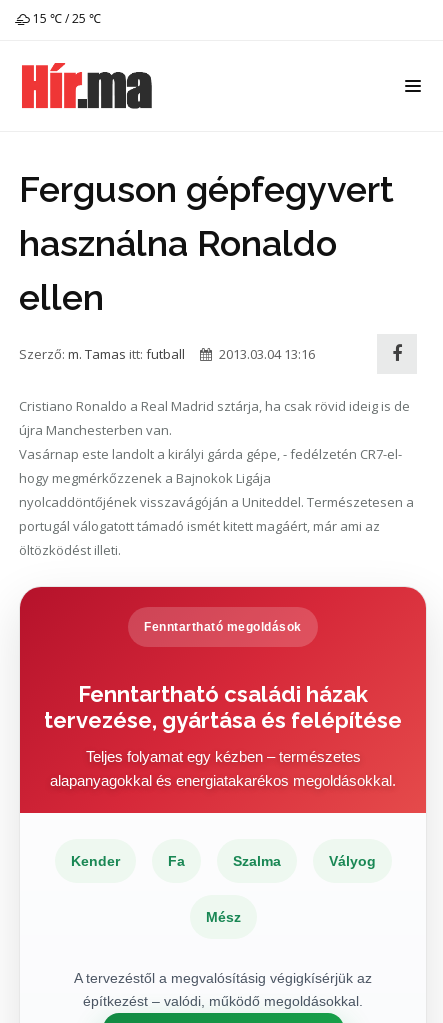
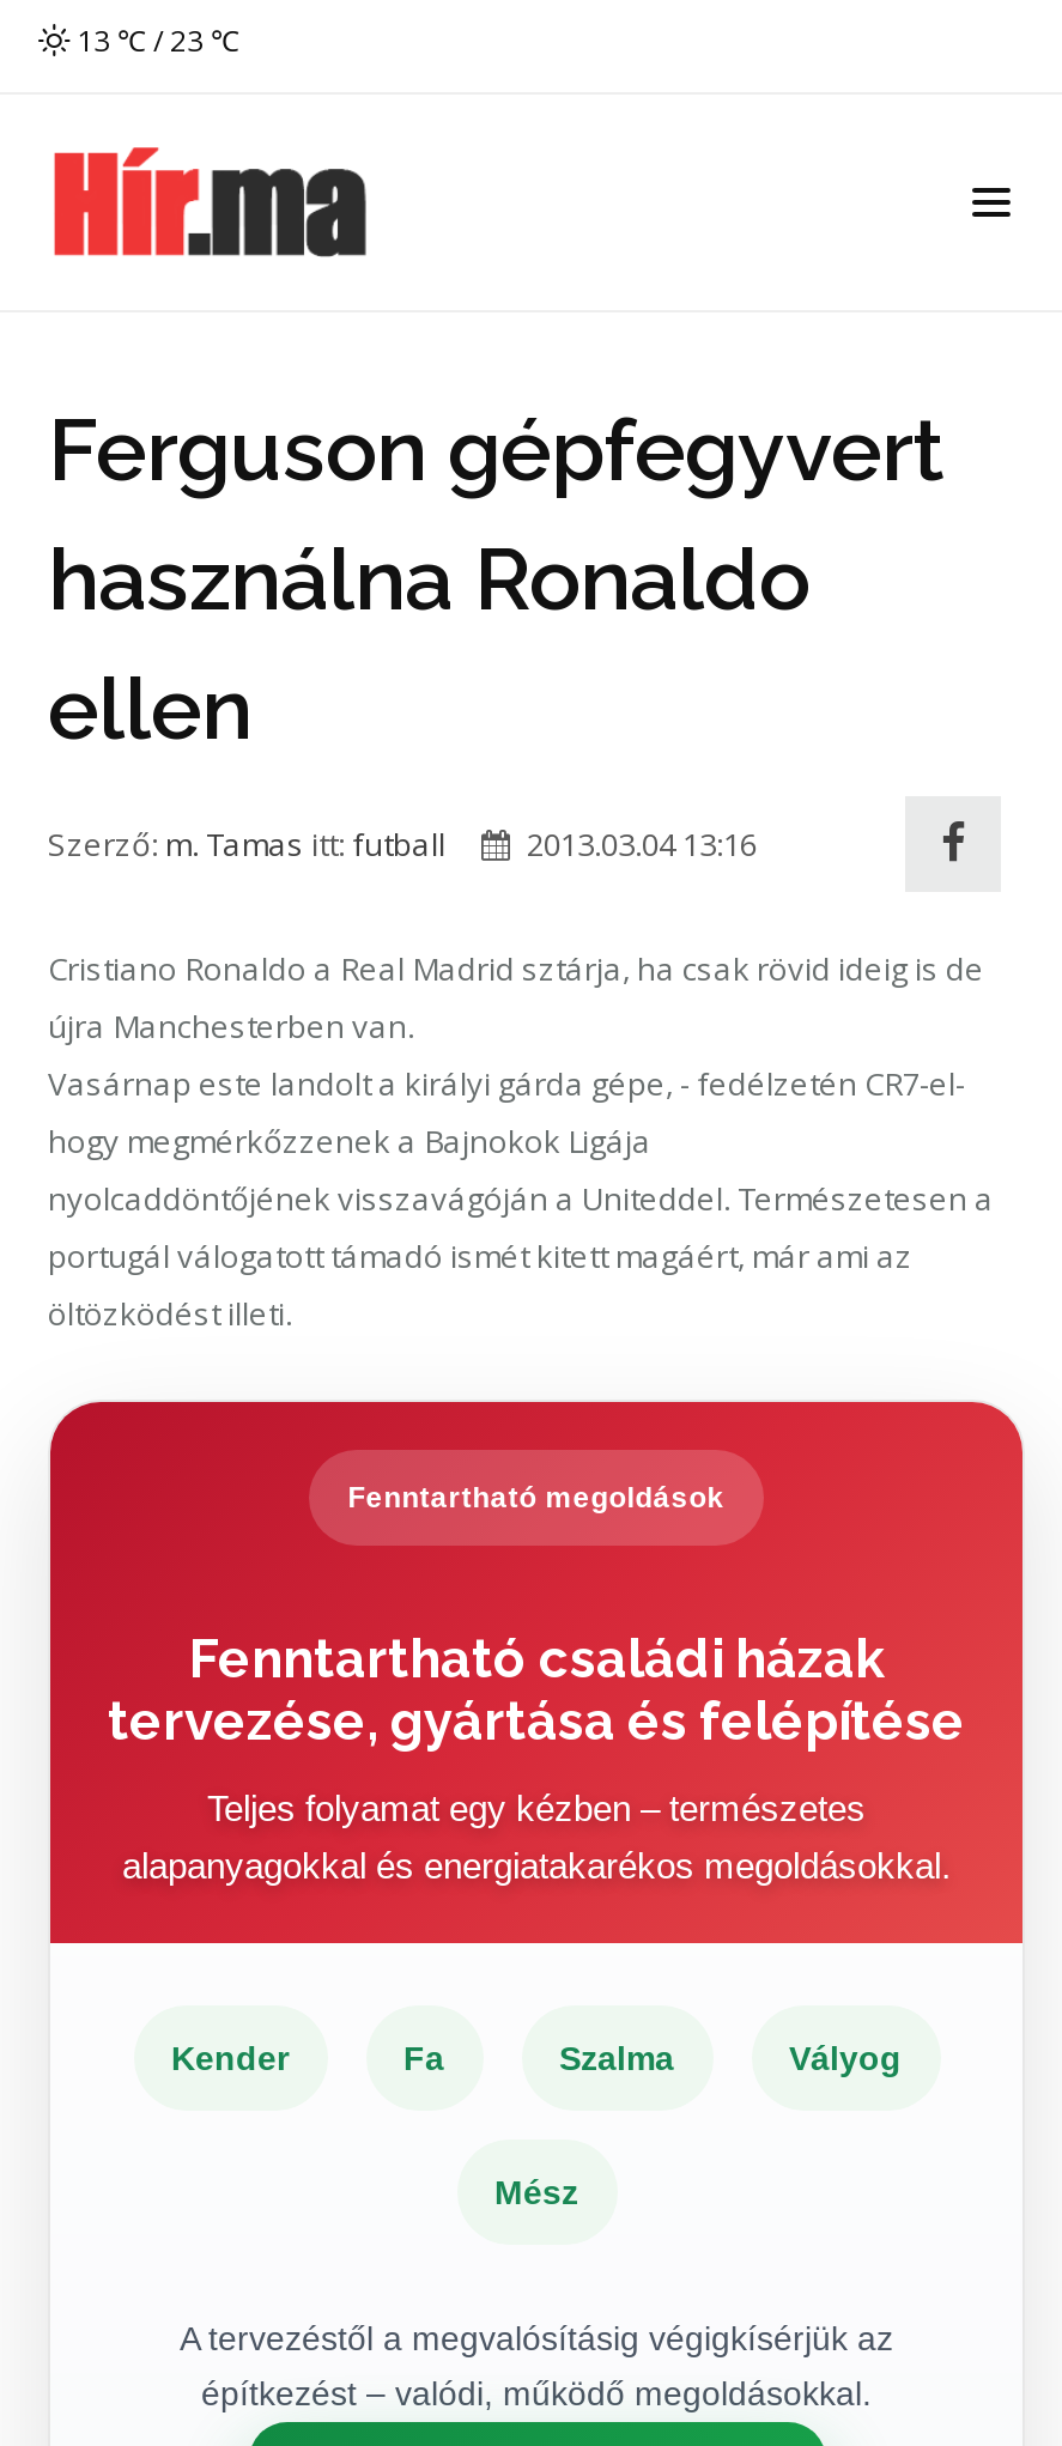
- 15 ℃ / 25 ℃
+ 13 ℃ / 23 ℃
